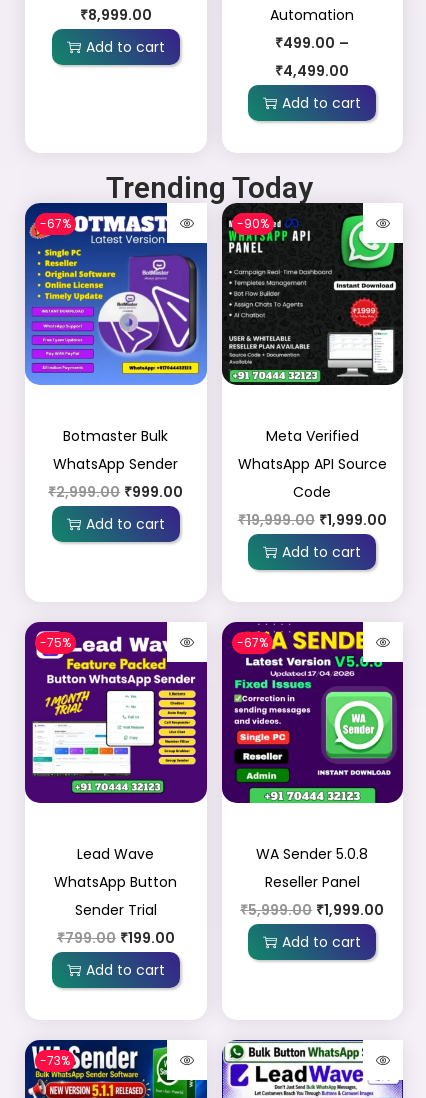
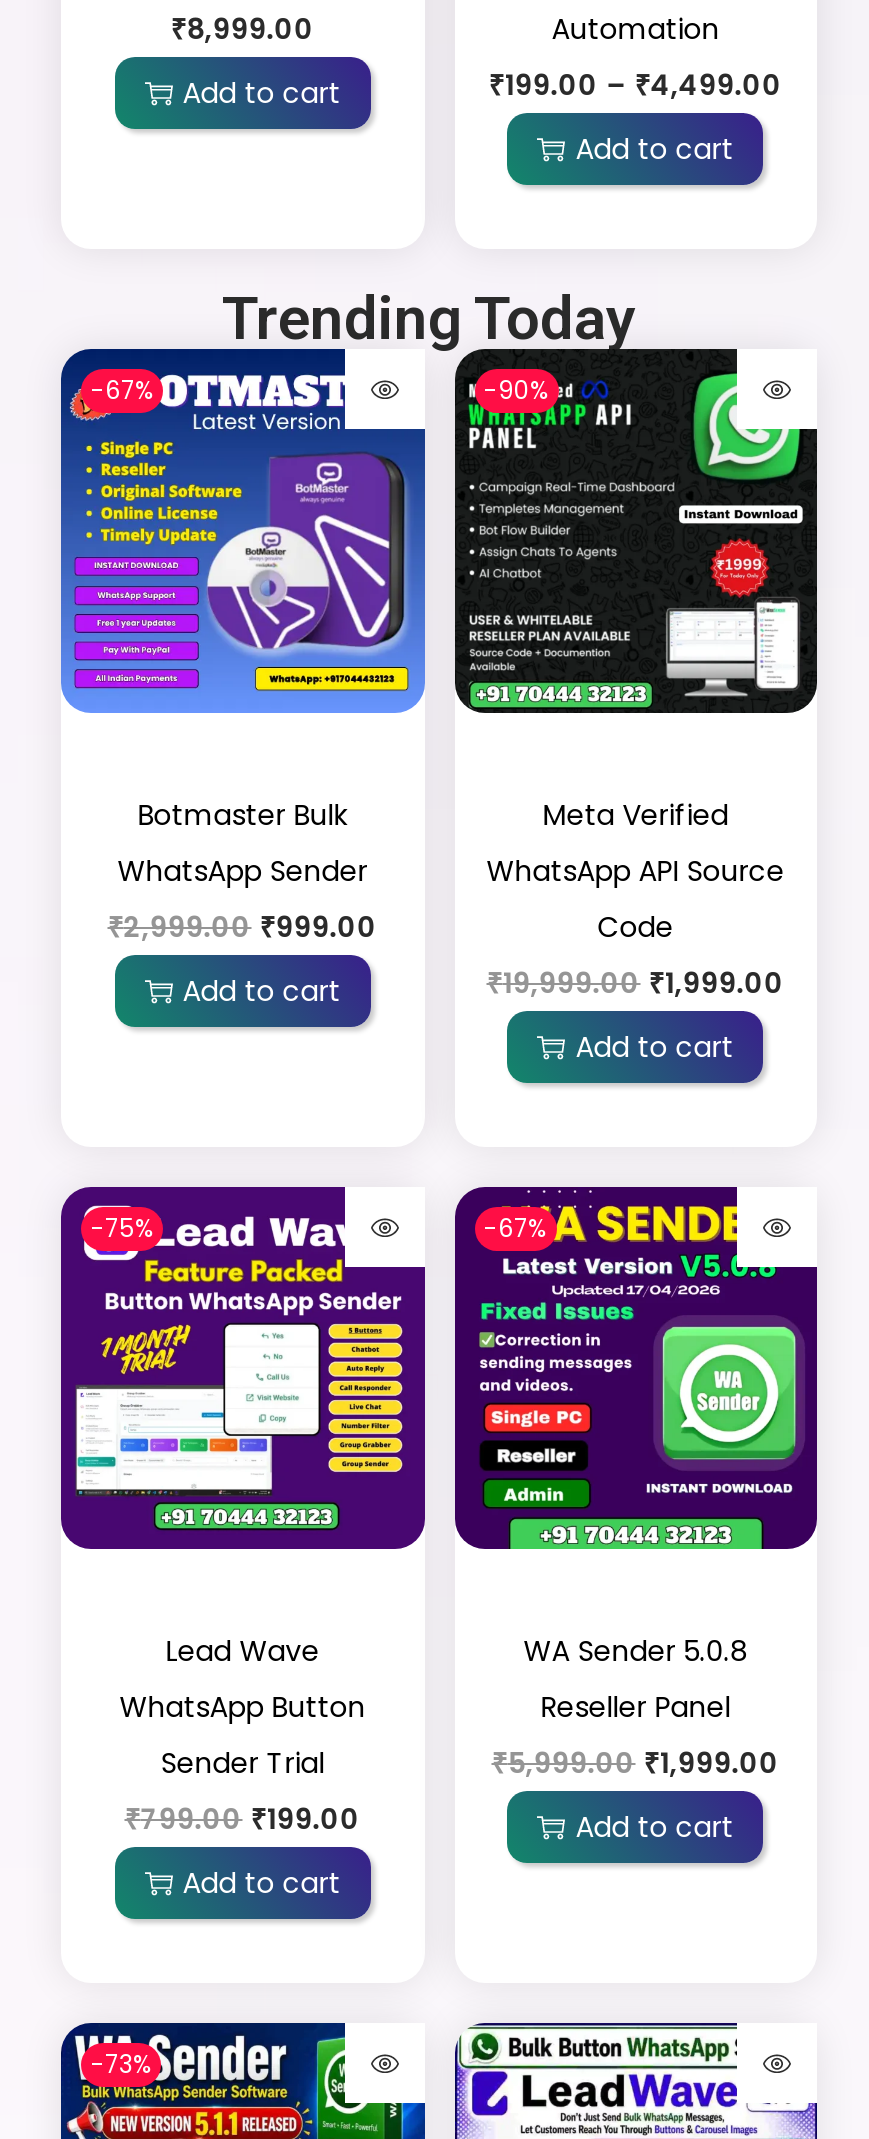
- ₹499.00 –
- ₹4,499.00
+ ₹199.00 – ₹4,499.00
